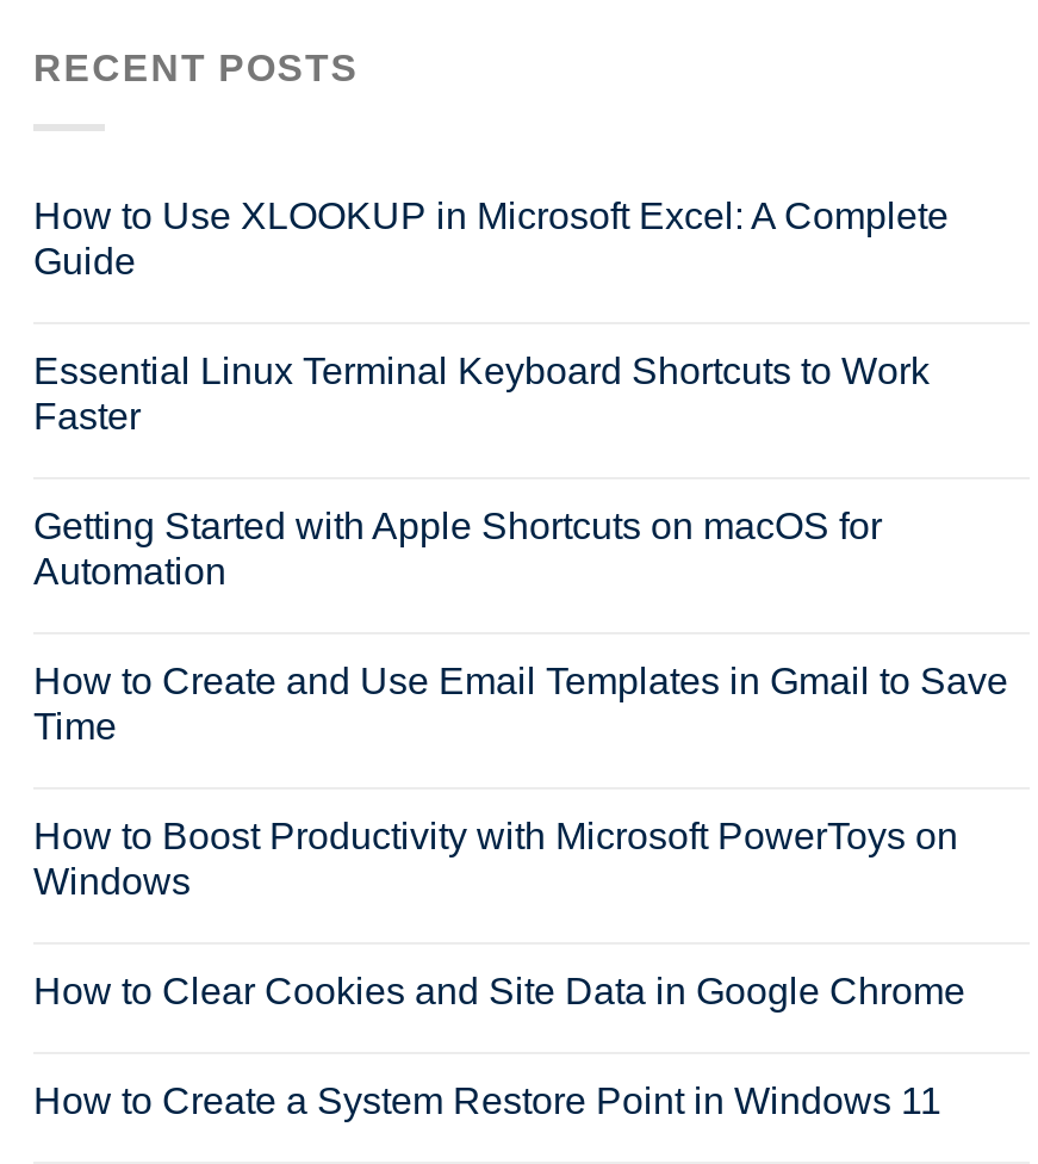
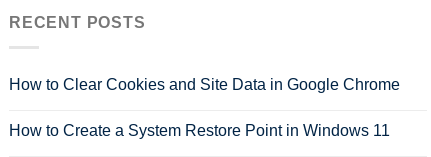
- How to Use XLOOKUP in Microsoft Excel: A Complete
- Guide
- Essential Linux Terminal Keyboard Shortcuts to Work
- Faster
- Getting Started with Apple Shortcuts on macOS for
- Automation
- How to Create and Use Email Templates in Gmail to Save
- Time
- How to Boost Productivity with Microsoft PowerToys on
- Windows
